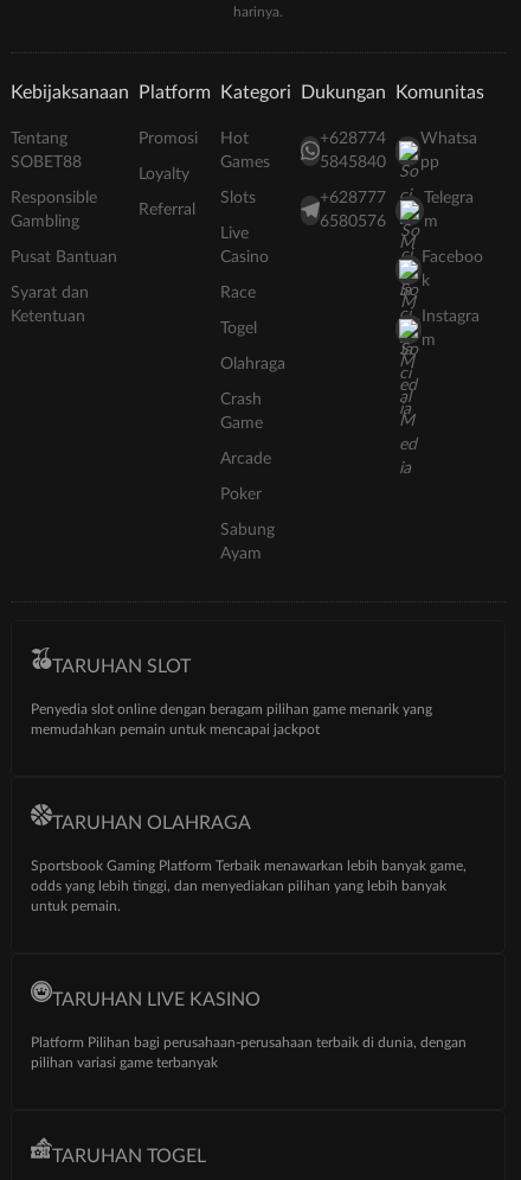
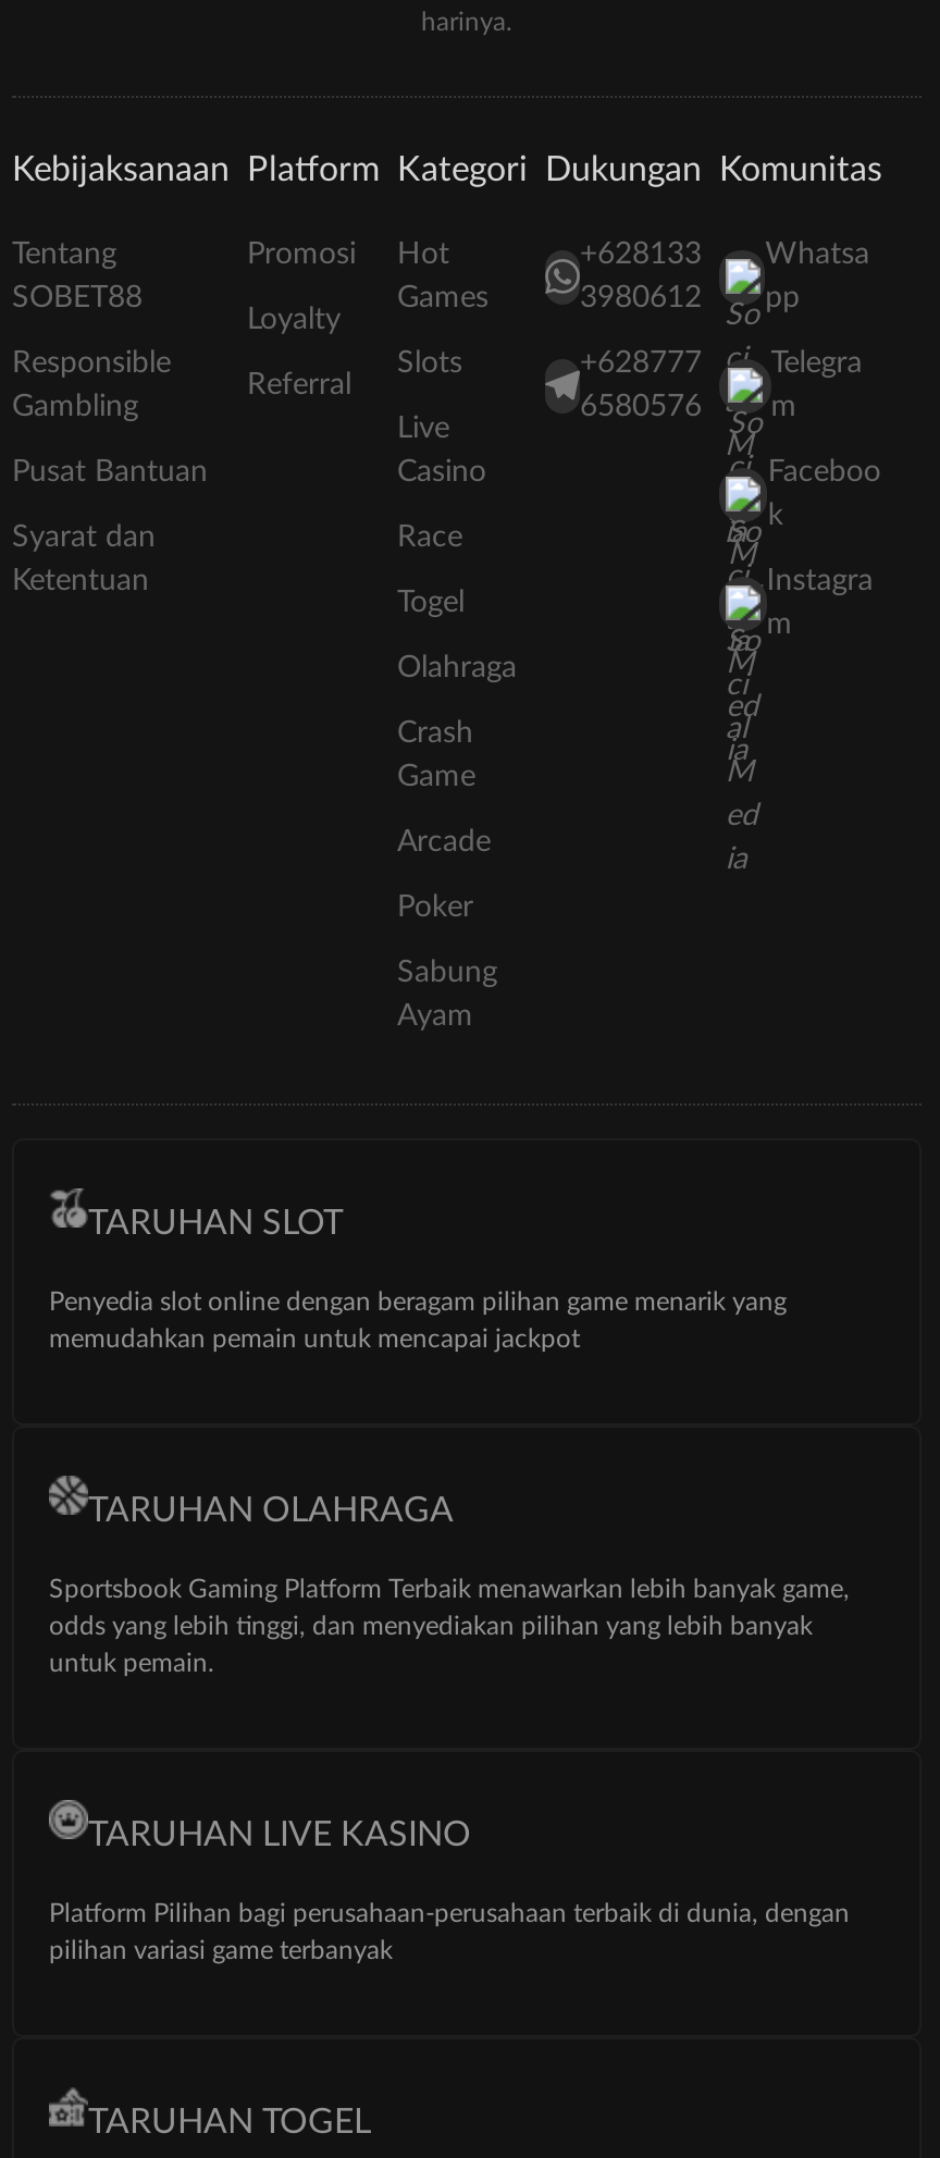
- +628774
+ +628133

- 5845840
+ 3980612
